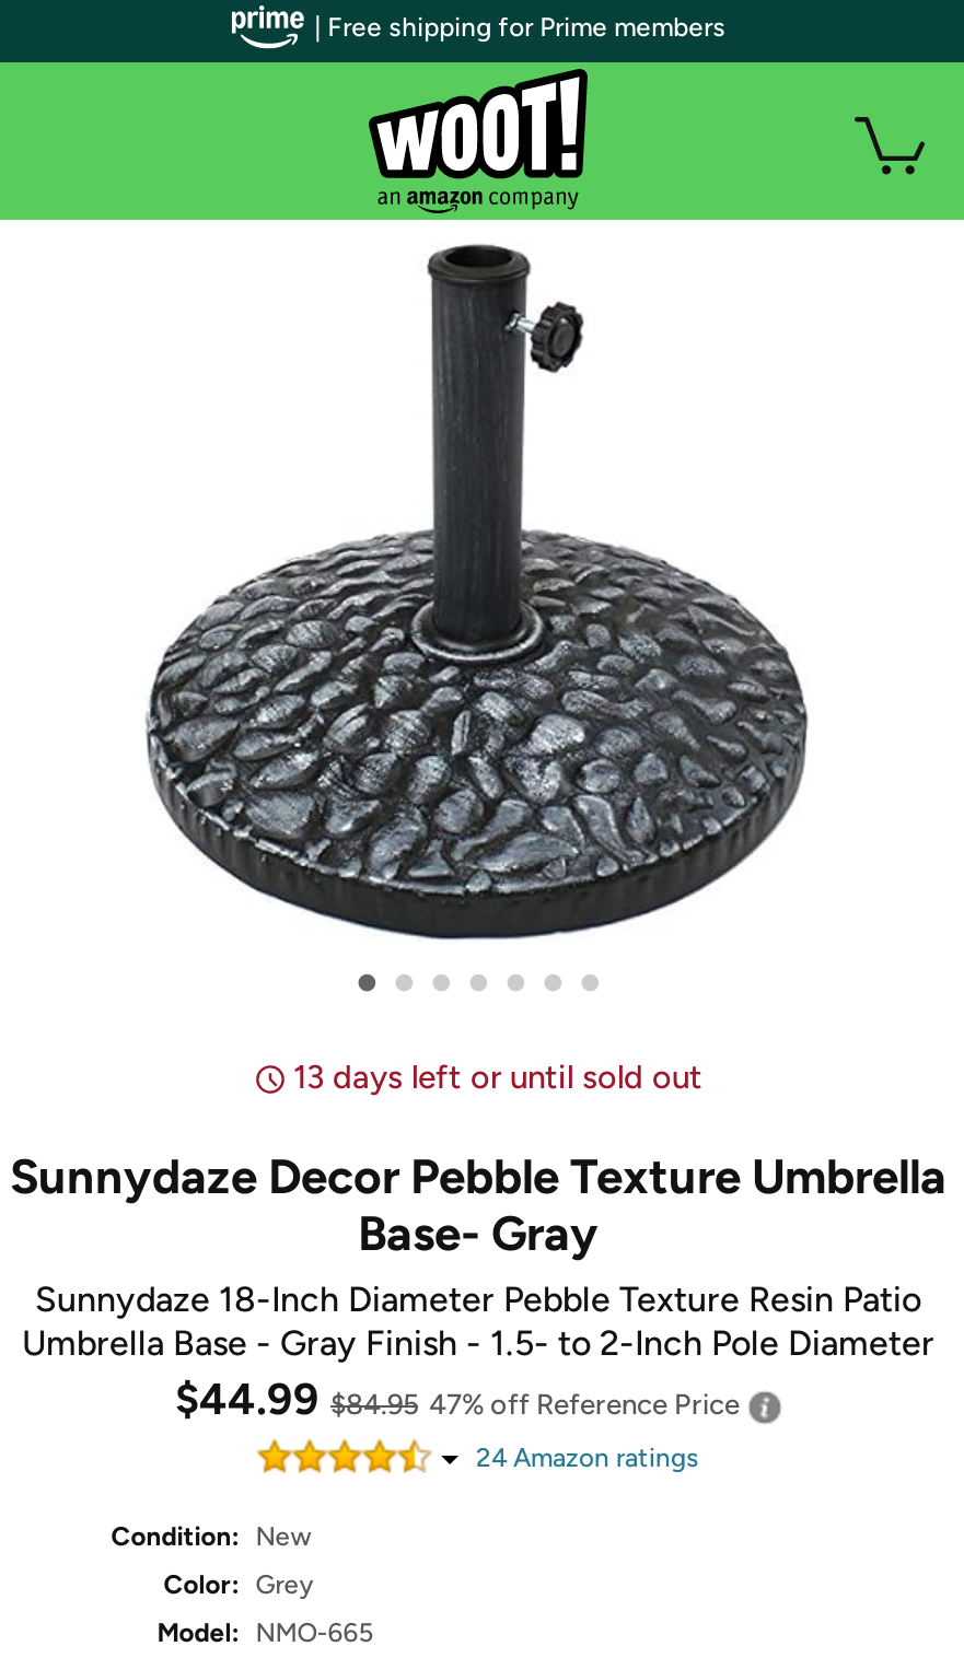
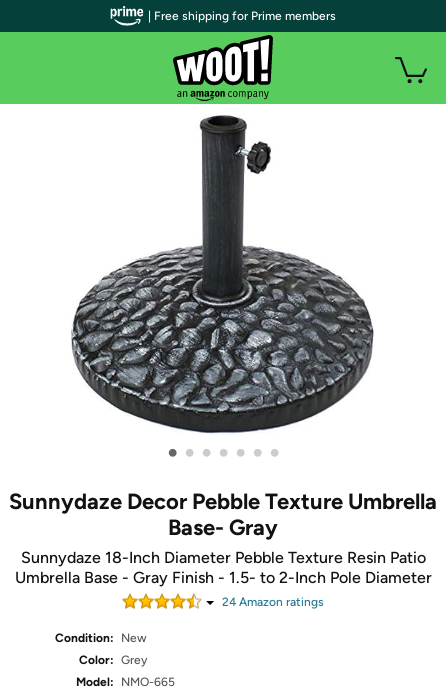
- 13 days left or until sold out

- $44.99 $84.95 47% offReference Price
